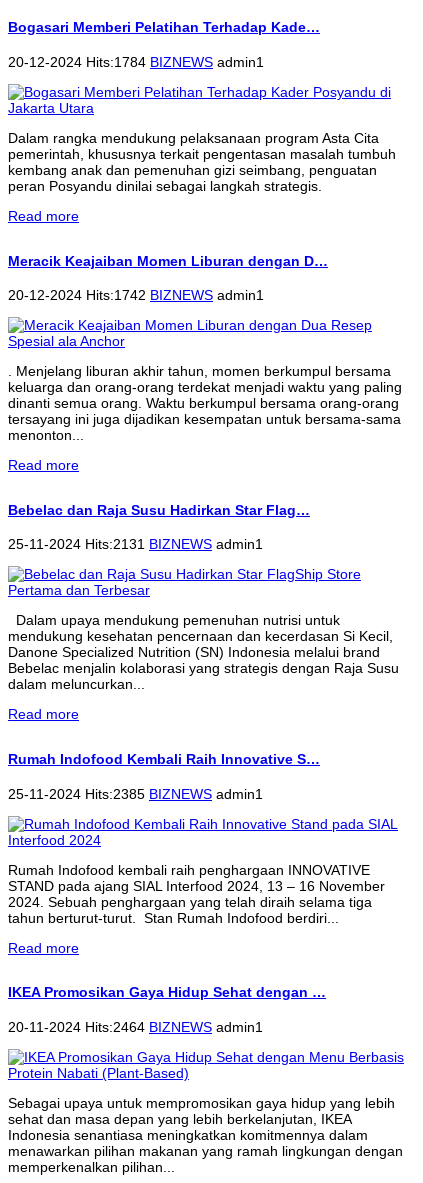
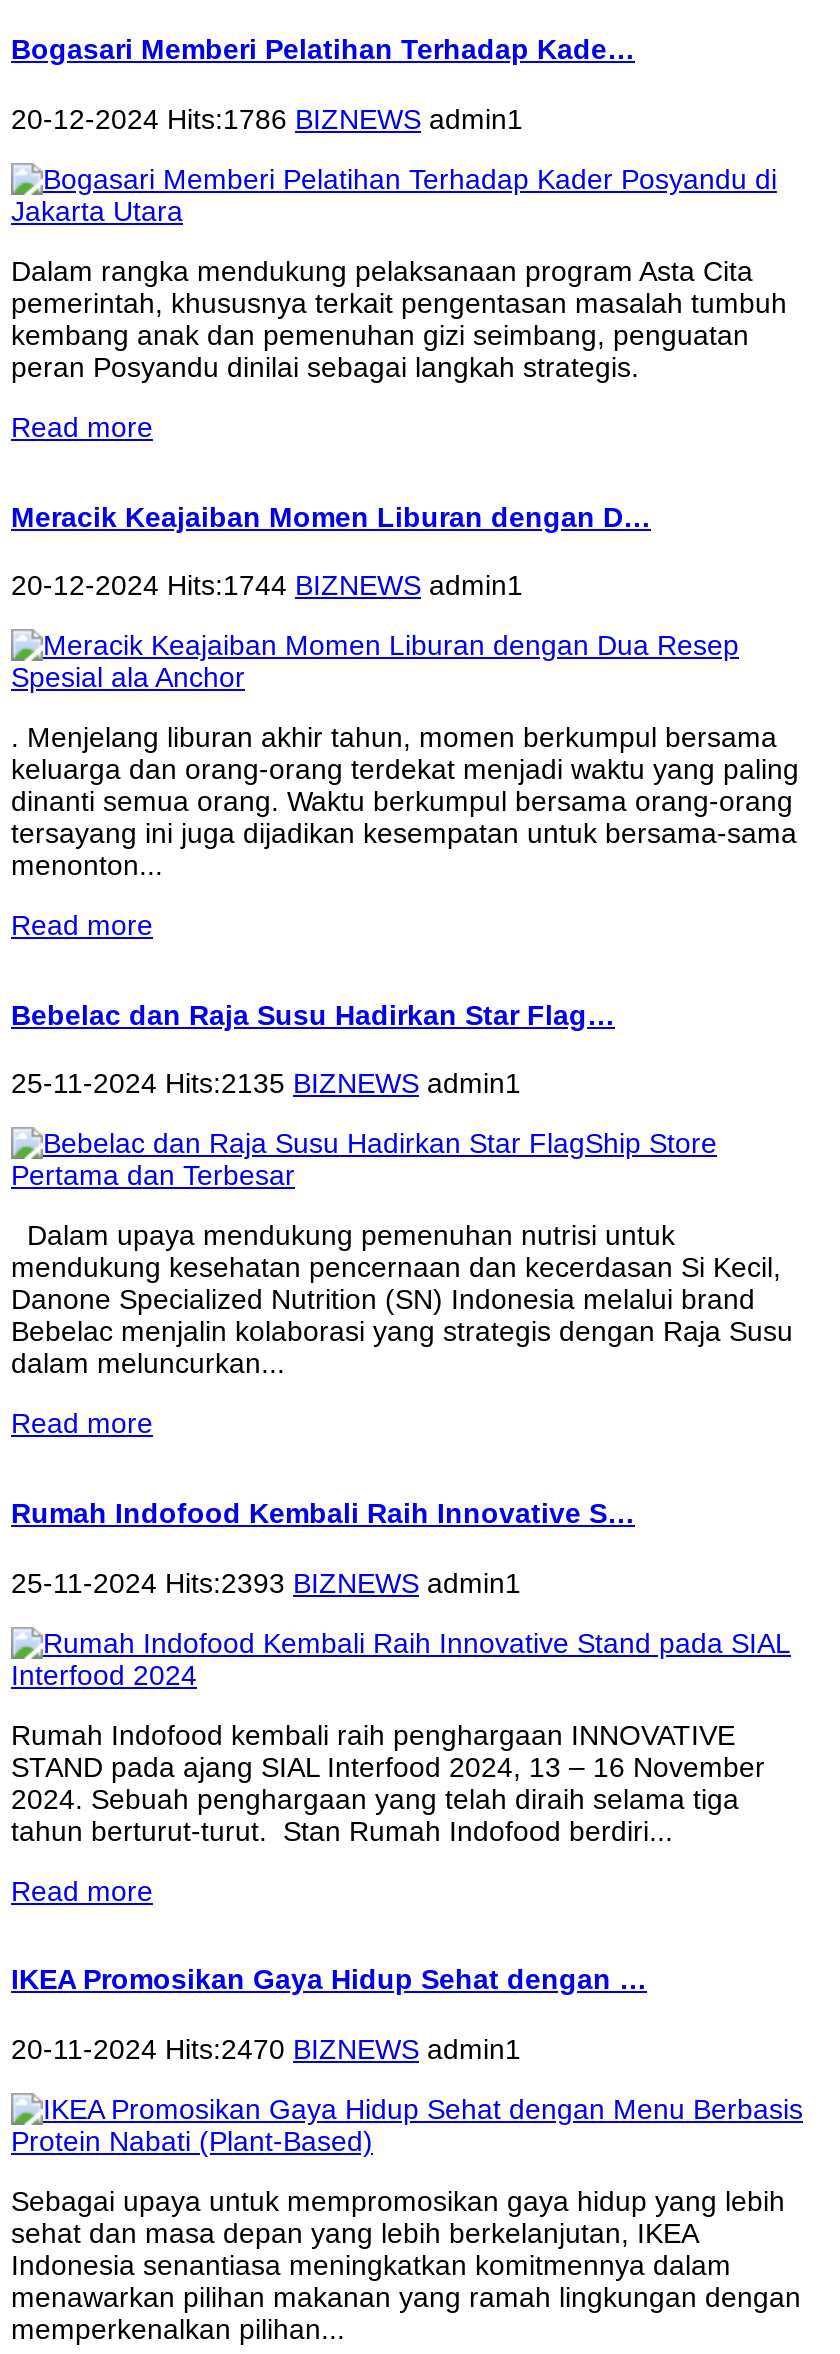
- 20-12-2024 Hits:1784 BIZNEWS admin1
+ 20-12-2024 Hits:1786 BIZNEWS admin1

- 20-12-2024 Hits:1742 BIZNEWS admin1
+ 20-12-2024 Hits:1744 BIZNEWS admin1

- 25-11-2024 Hits:2131 BIZNEWS admin1
+ 25-11-2024 Hits:2135 BIZNEWS admin1

- 25-11-2024 Hits:2385 BIZNEWS admin1
+ 25-11-2024 Hits:2393 BIZNEWS admin1

- 20-11-2024 Hits:2464 BIZNEWS admin1
+ 20-11-2024 Hits:2470 BIZNEWS admin1
